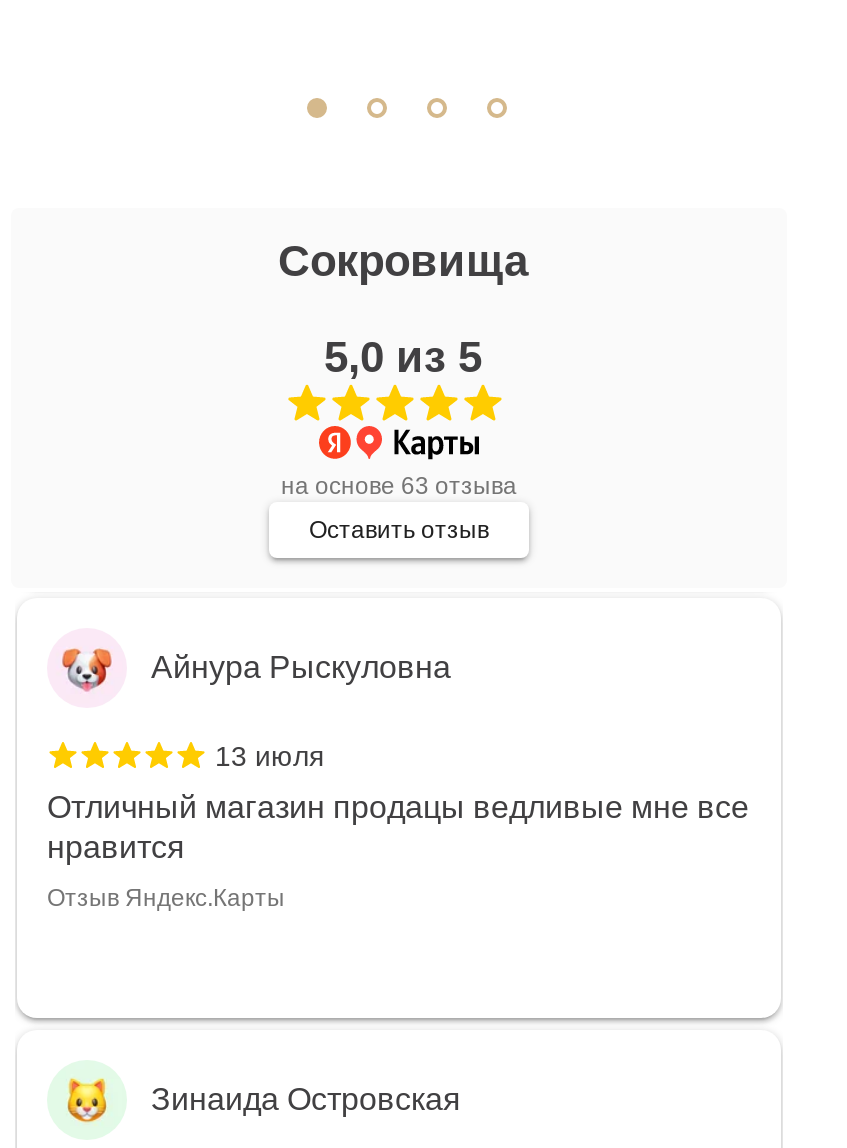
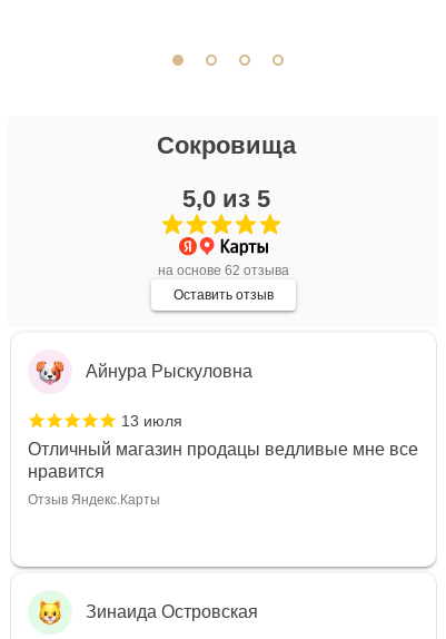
- на основе 63 отзыва
+ на основе 62 отзыва
